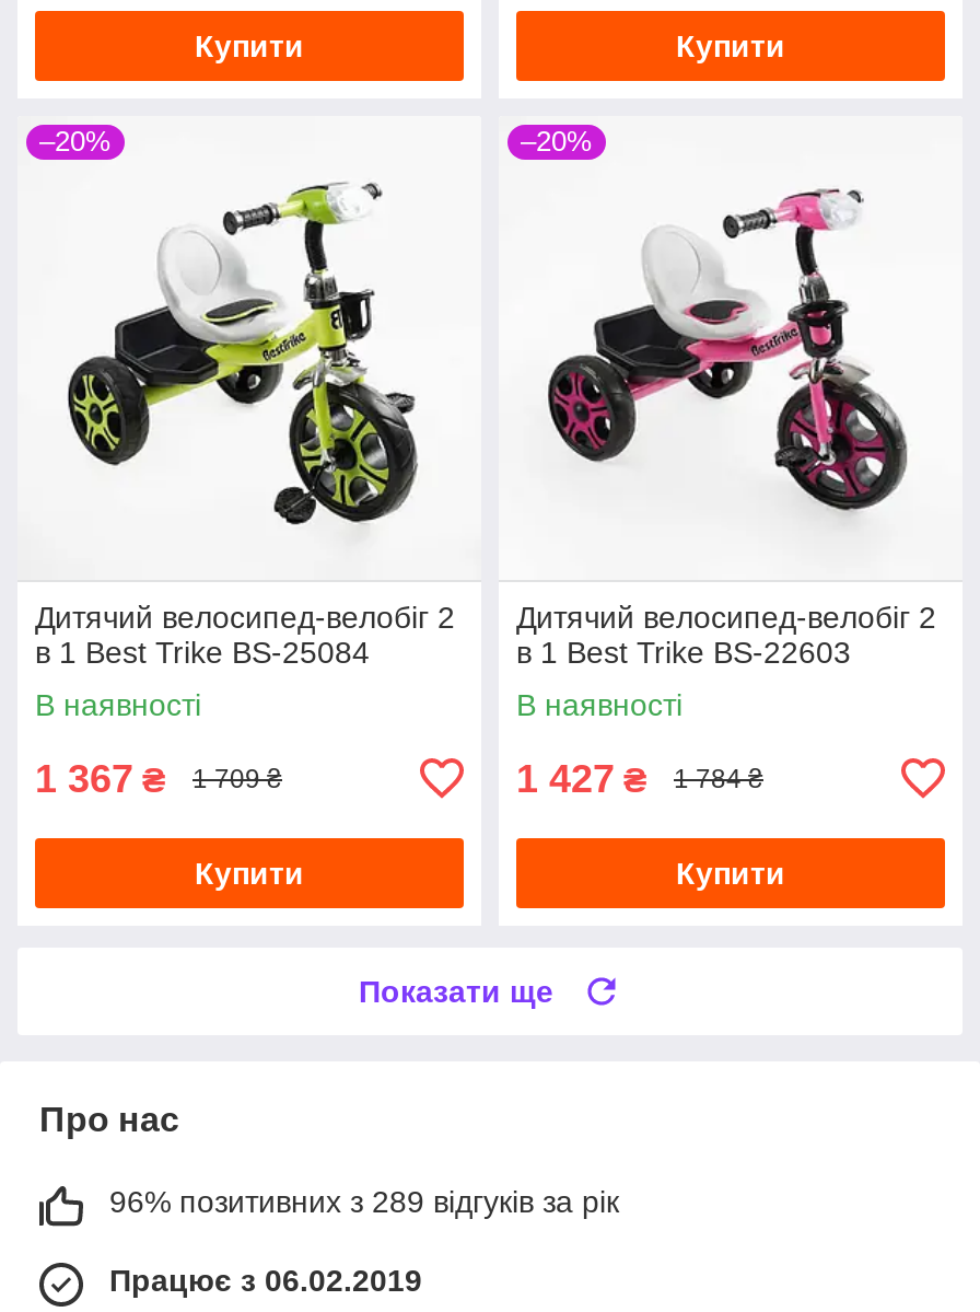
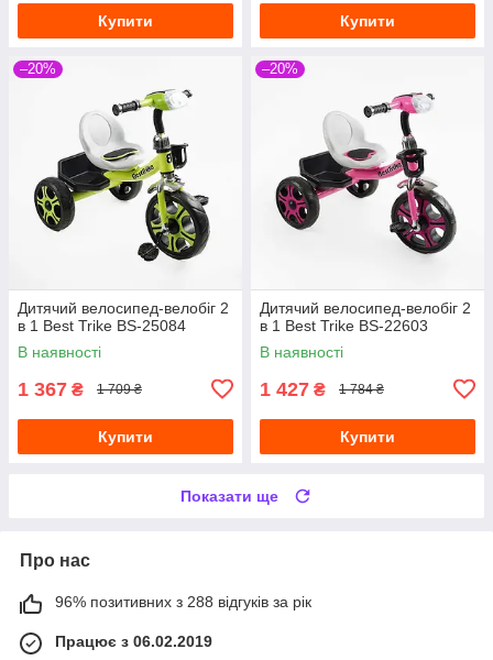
- 96% позитивних з 289 відгуків за рік
+ 96% позитивних з 288 відгуків за рік
